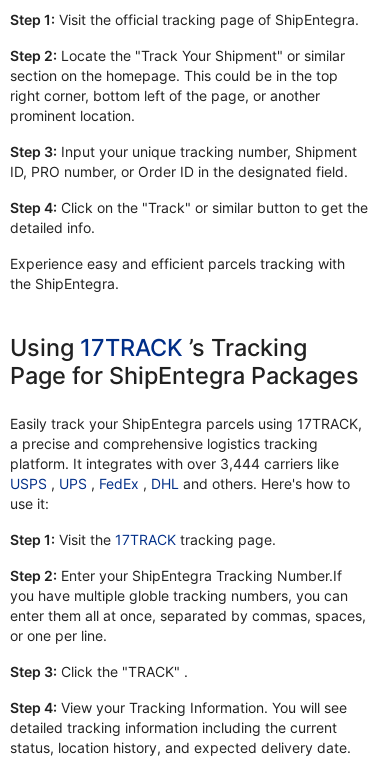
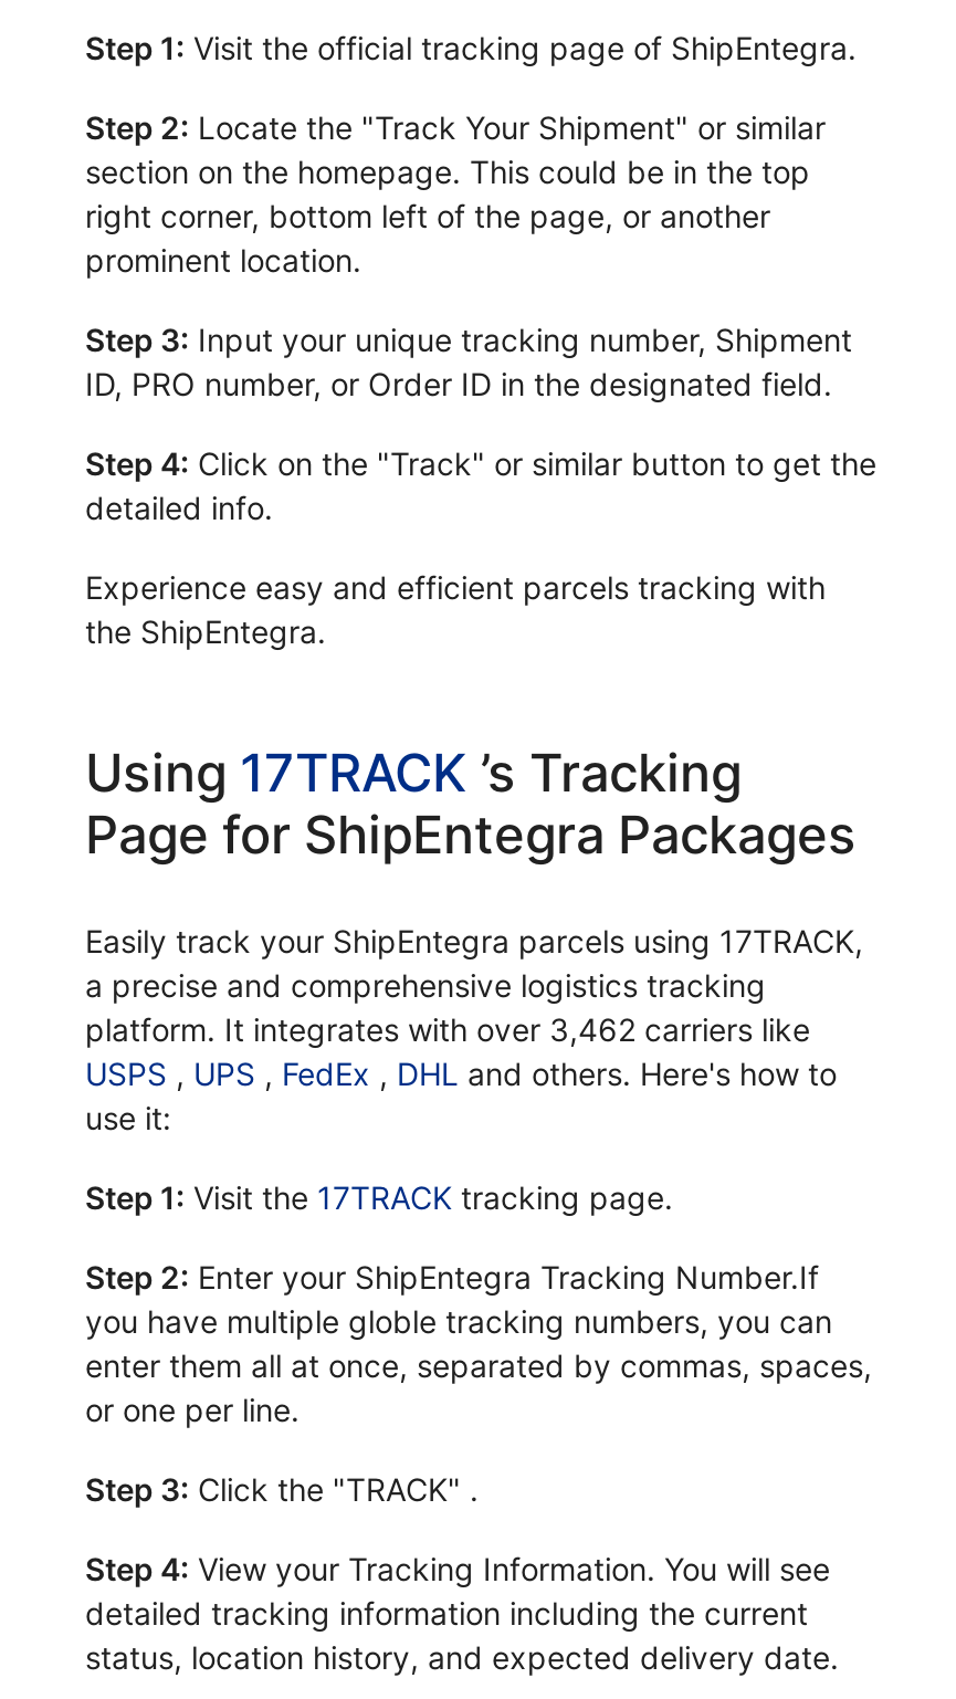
- platform. It integrates with over 3,444 carriers like
+ platform. It integrates with over 3,462 carriers like
